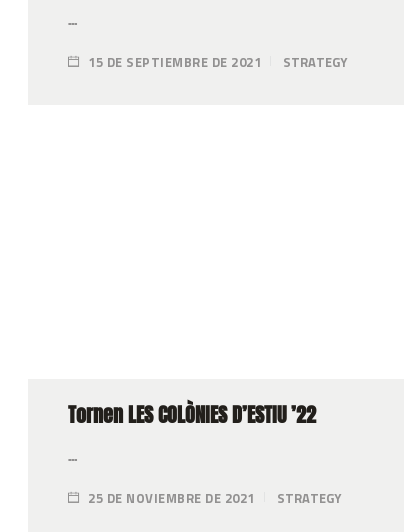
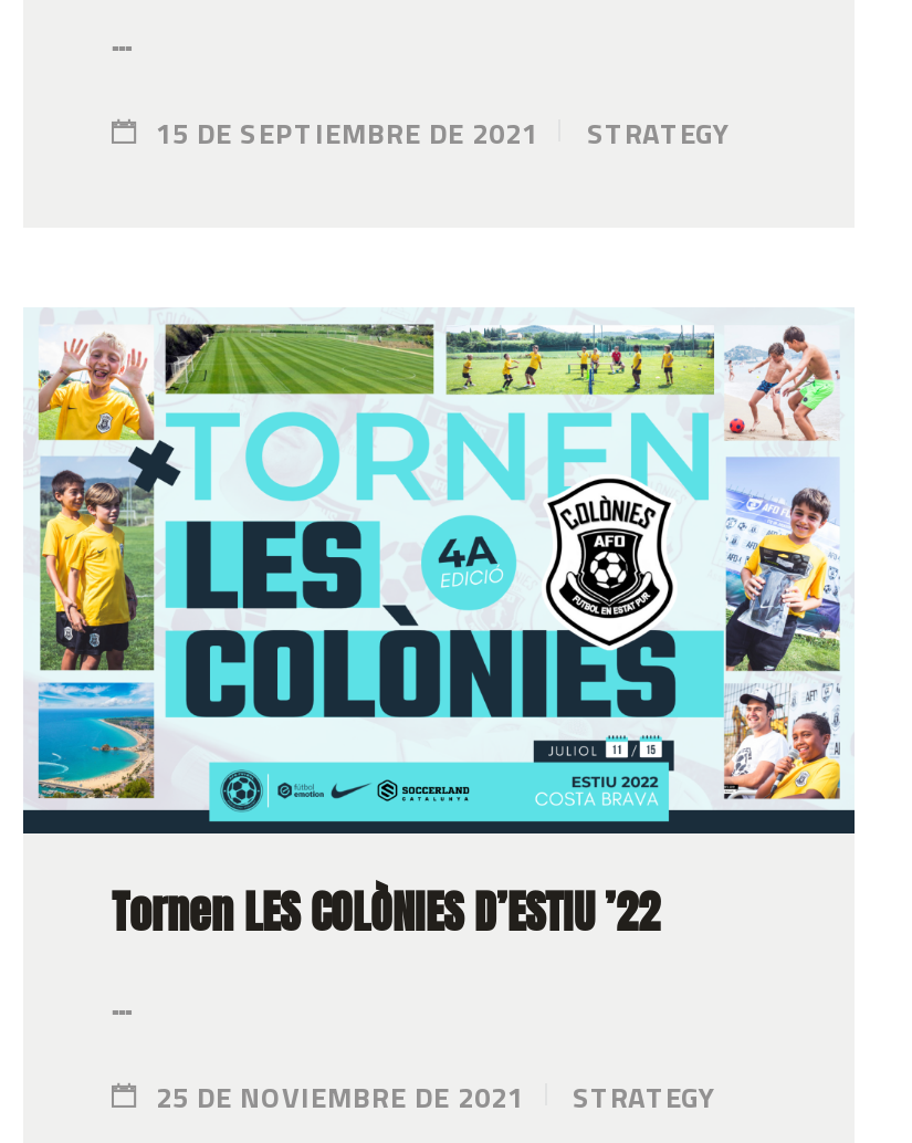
+ [image]
